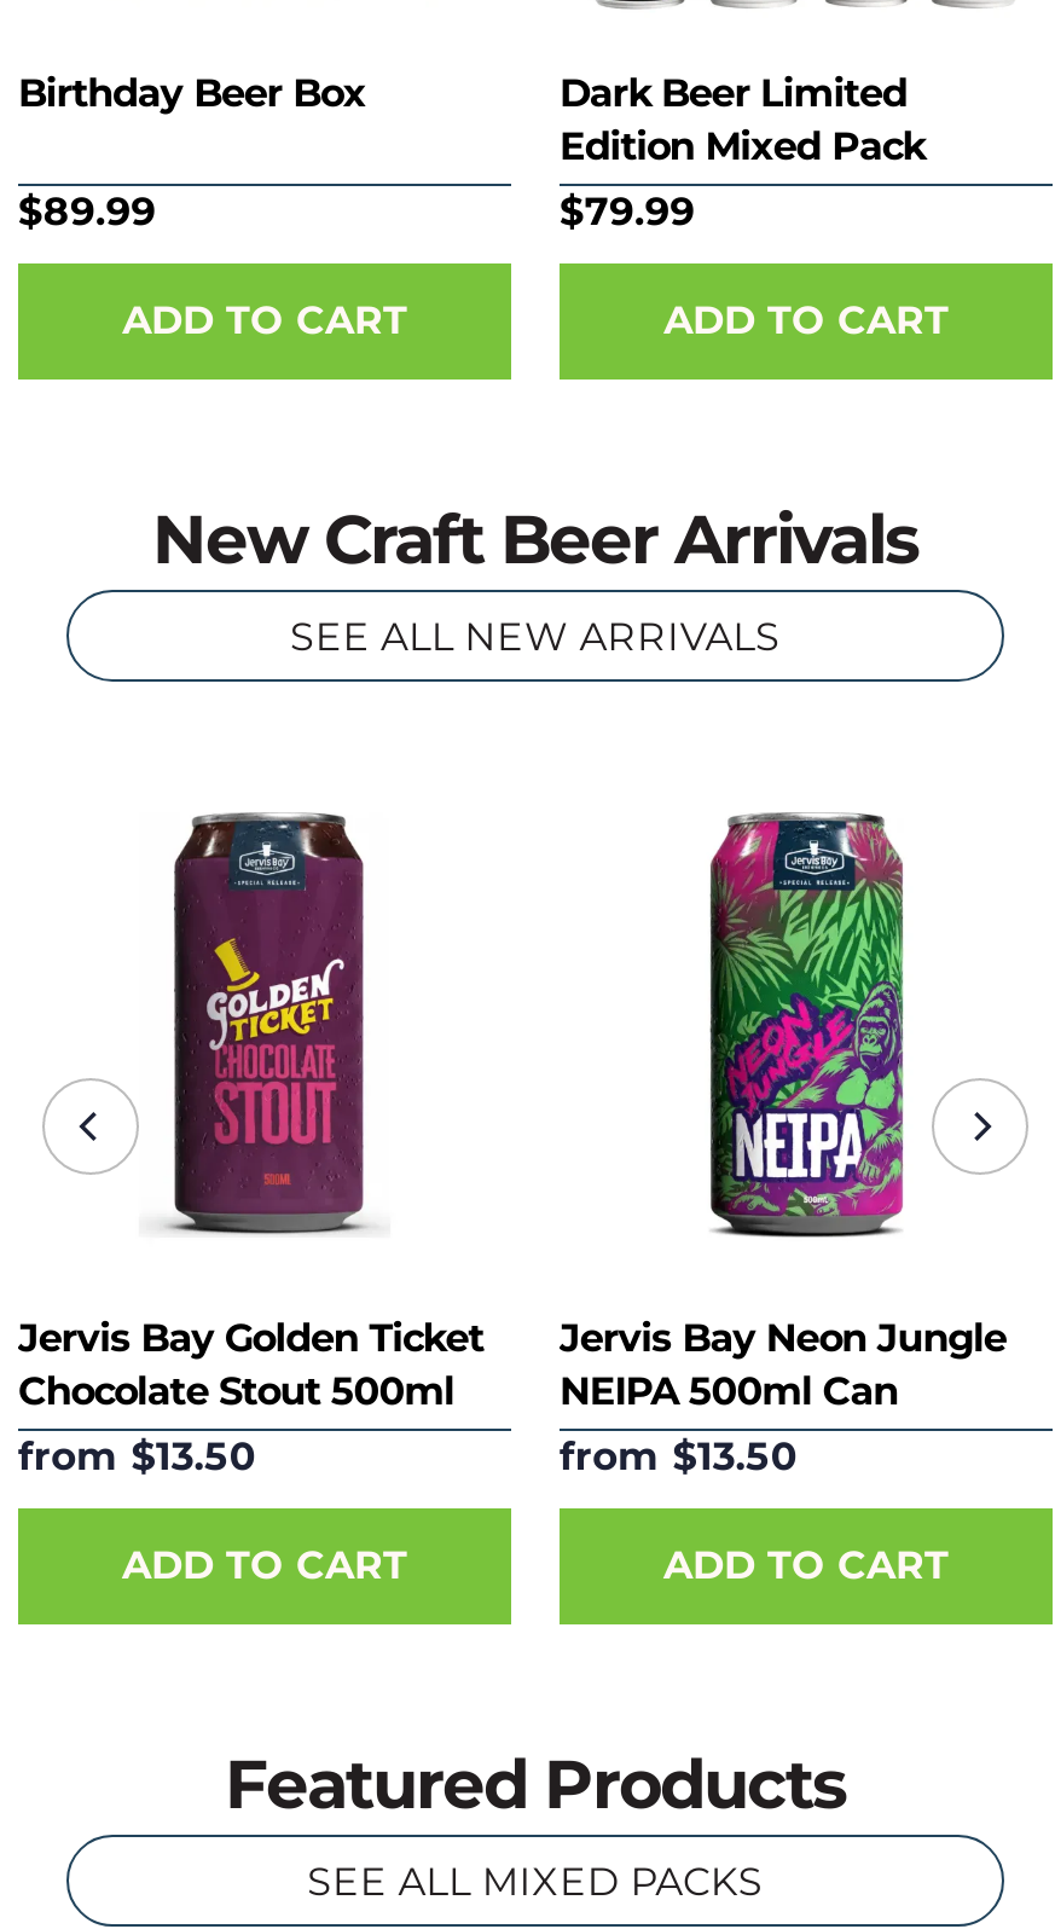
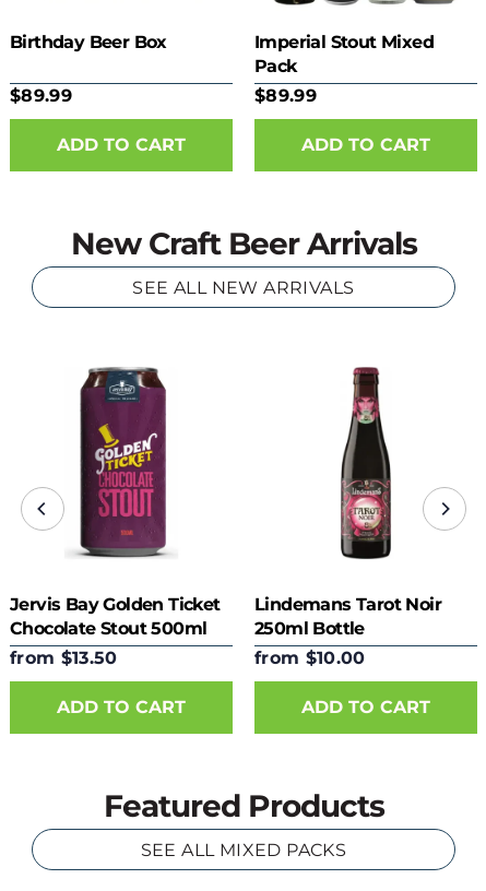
- Dark Beer Limited
- Edition Mixed Pack
- $79.99
+ Imperial Stout Mixed
+ Pack
+ $89.99

- [image]
- Jervis Bay Neon Jungle
- NEIPA 500ml Can
- from $13.50
+ [image]
+ Lindemans Tarot Noir
+ 250ml Bottle
+ from $10.00
